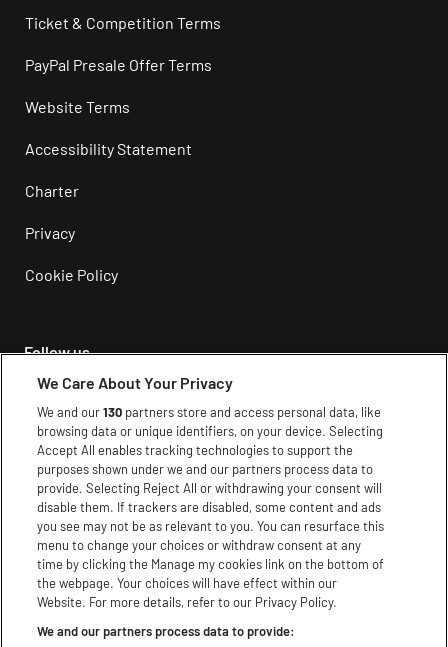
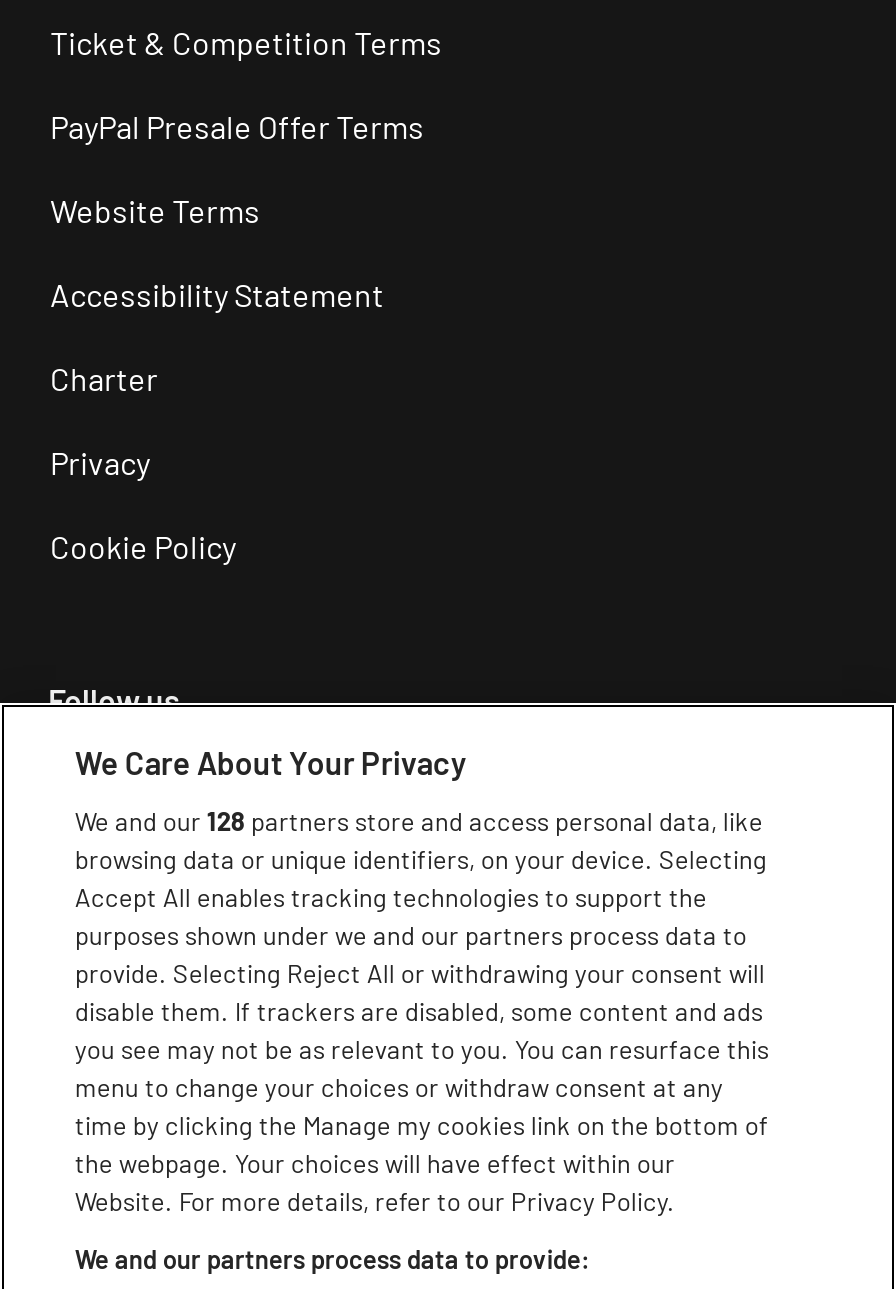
- We and our 130 partners store and access personal data, like
+ We and our 128 partners store and access personal data, like
